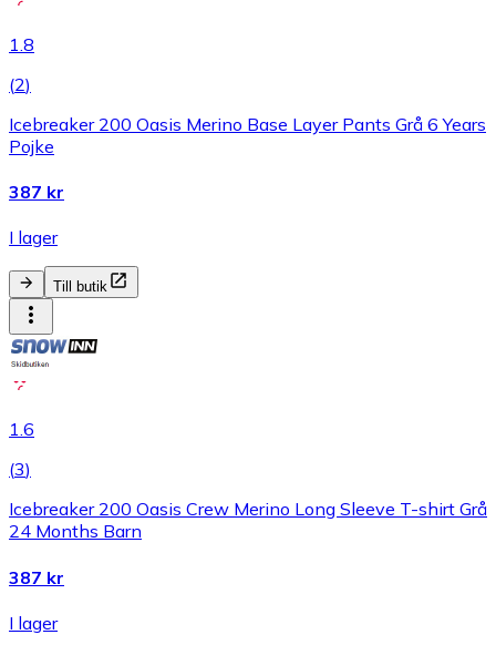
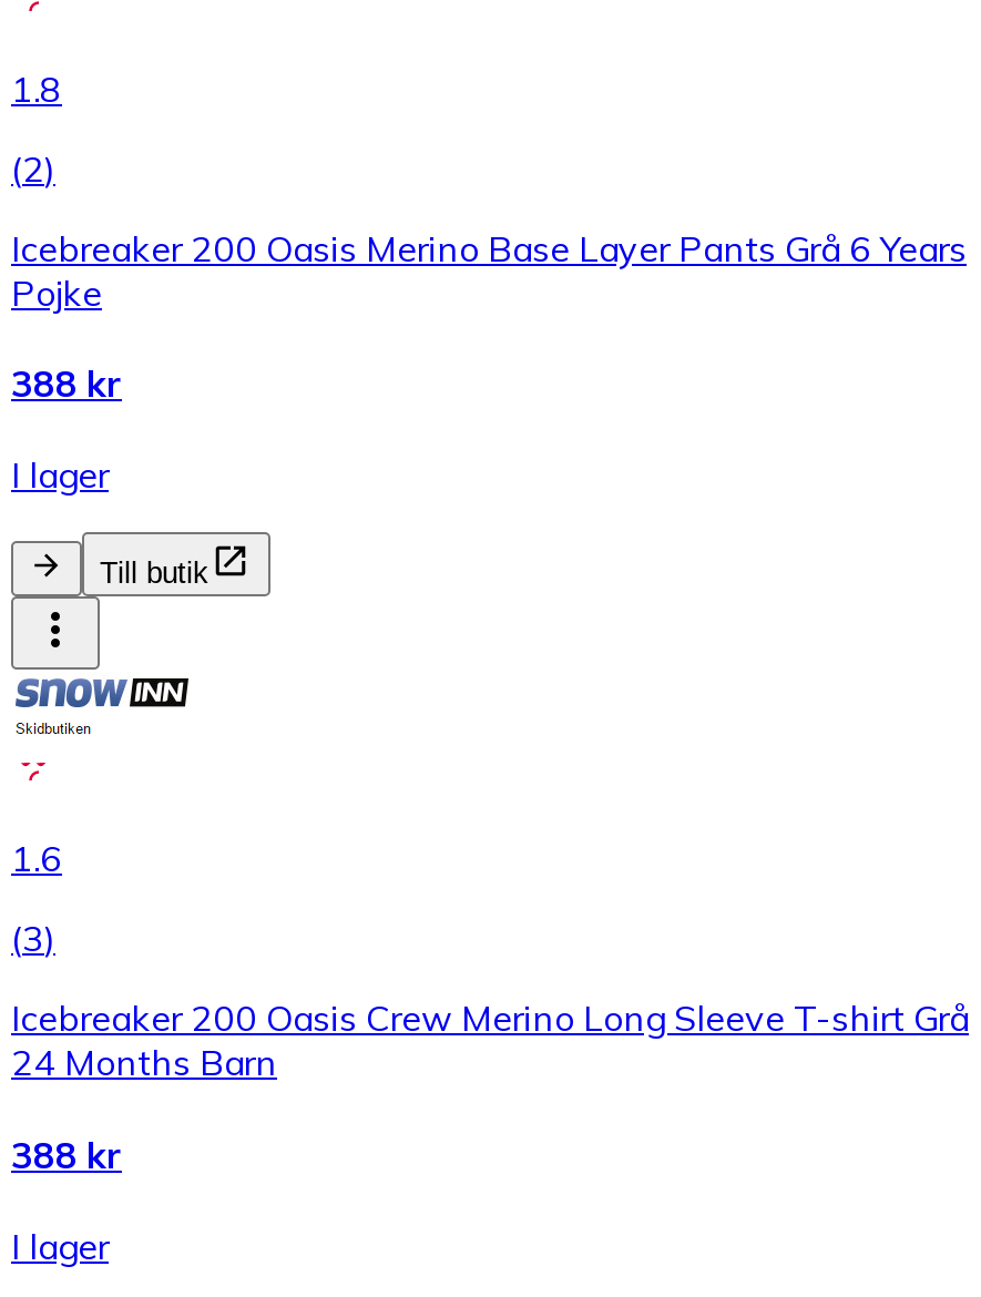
- 387 kr
+ 388 kr

- 387 kr
+ 388 kr
